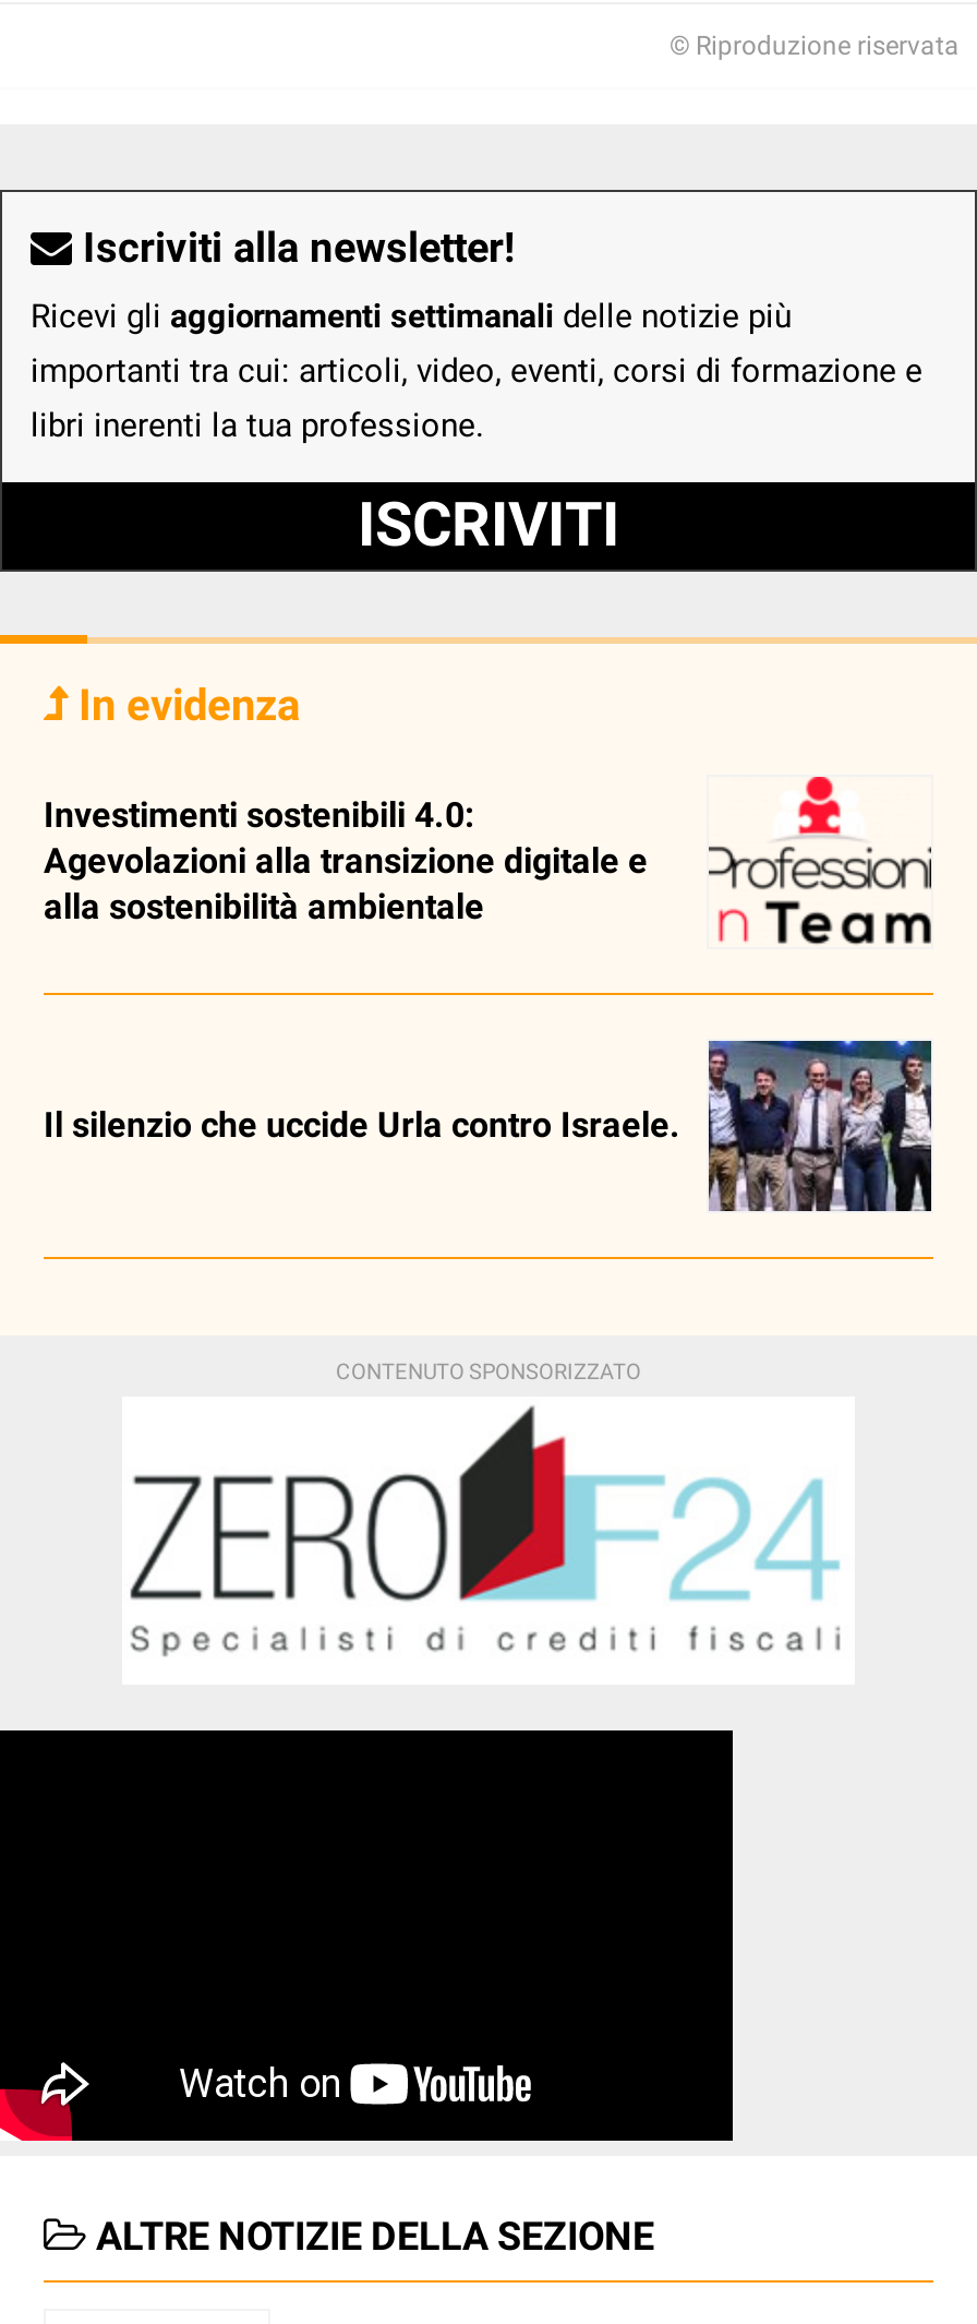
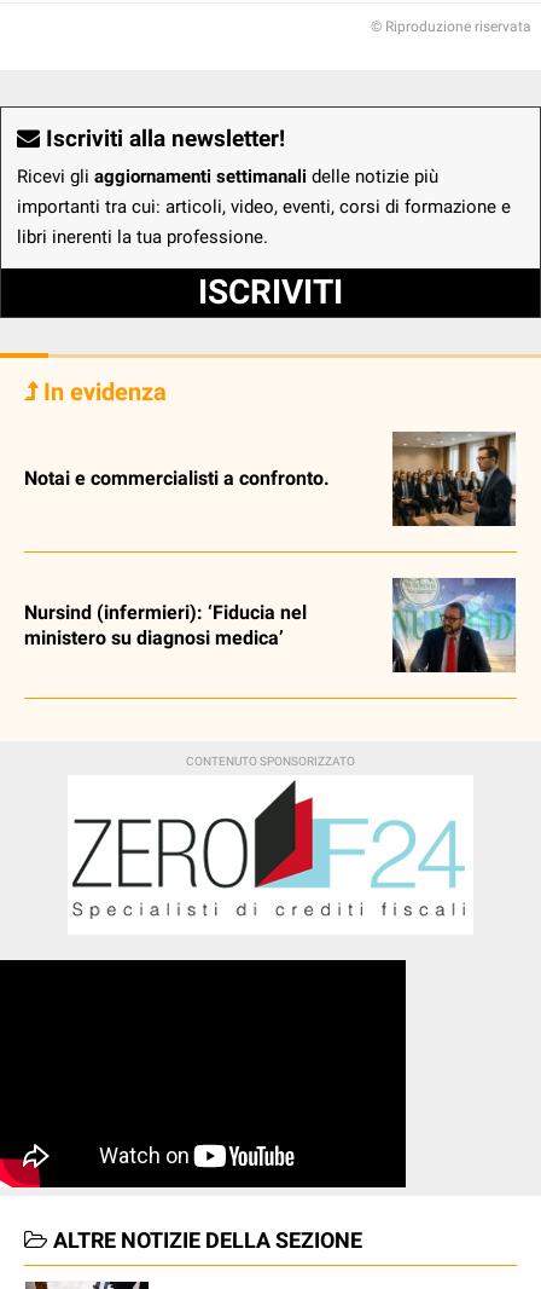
- [image]
+ [image]

- Investimenti sostenibili 4.0:
- Agevolazioni alla transizione digitale e
- alla sostenibilità ambientale
+ Notai e commercialisti a confronto.

- [image]
+ [image]

- Il silenzio che uccide Urla contro Israele.
+ Nursind (infermieri): ‘Fiducia nel
+ ministero su diagnosi medica’
